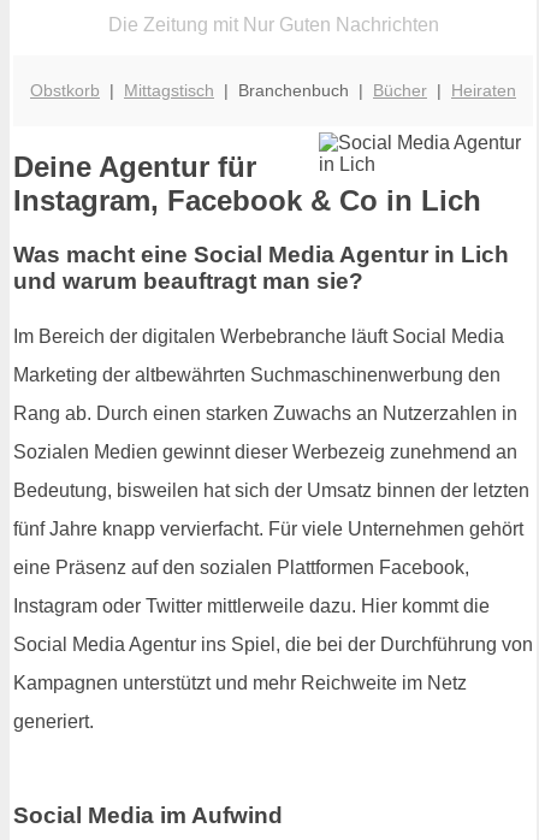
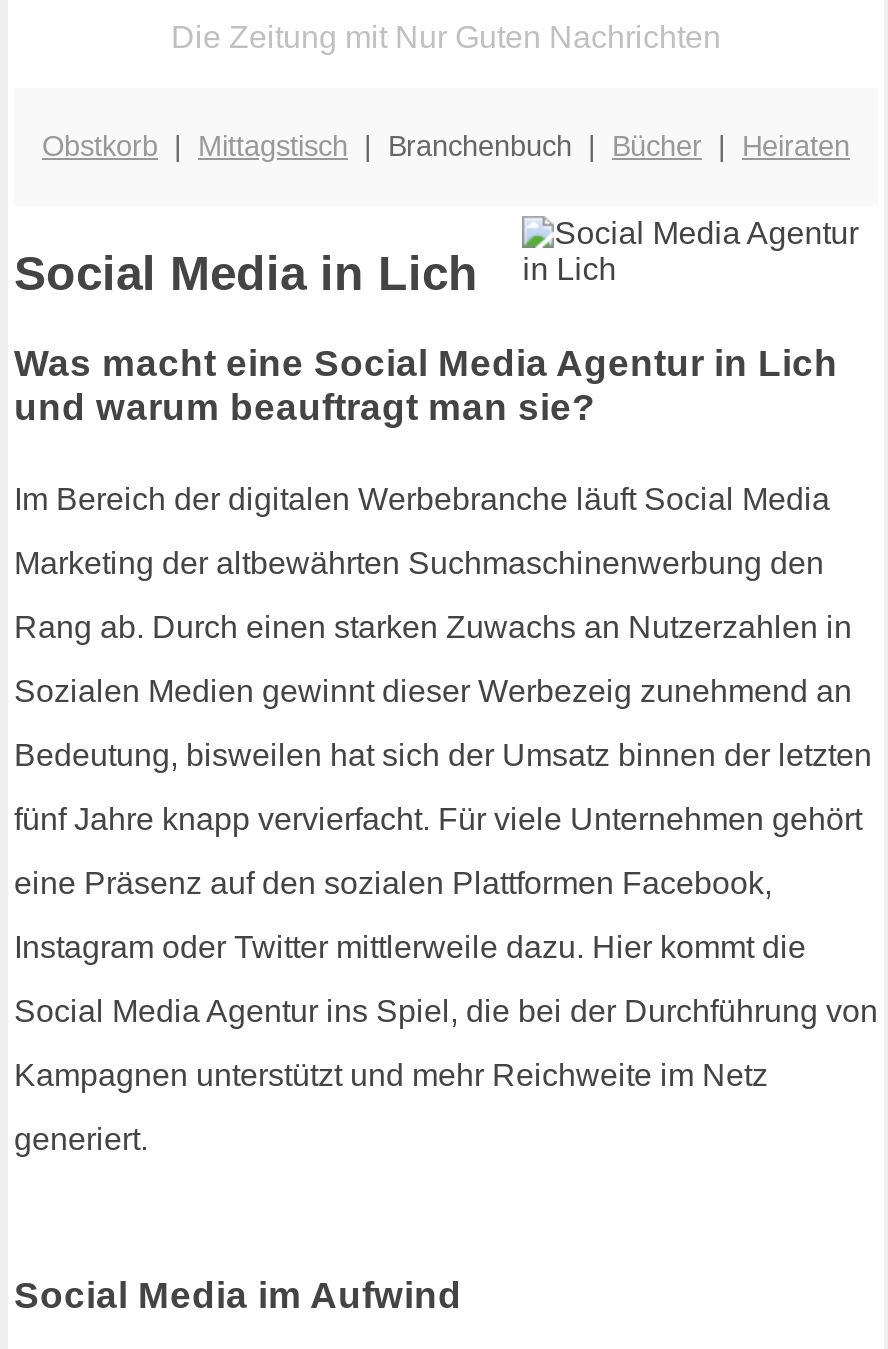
- Deine Agentur für
- Instagram, Facebook & Co in Lich
+ Social Media in Lich
